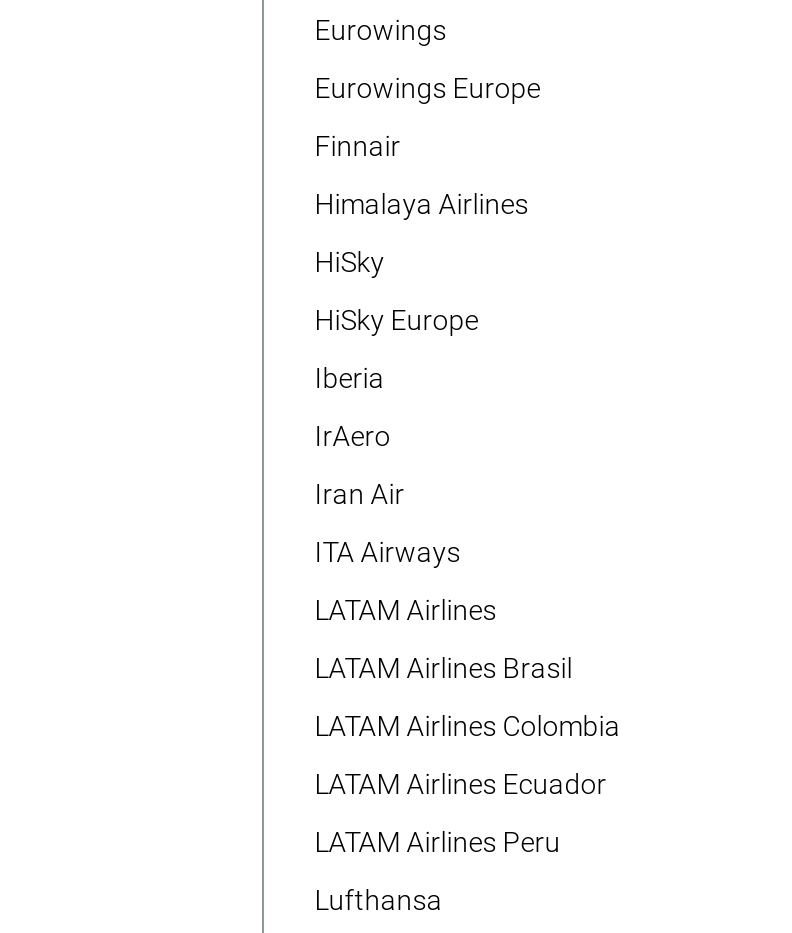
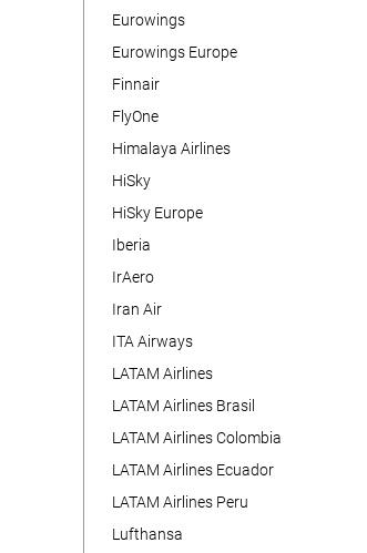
+ FlyOne
